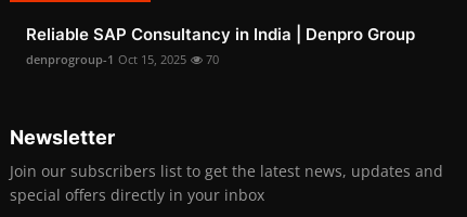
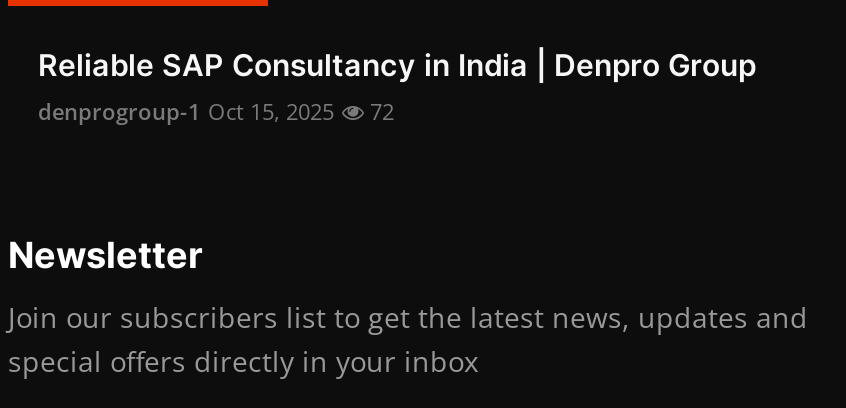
- denprogroup-1 Oct 15, 2025 70
+ denprogroup-1 Oct 15, 2025 72
